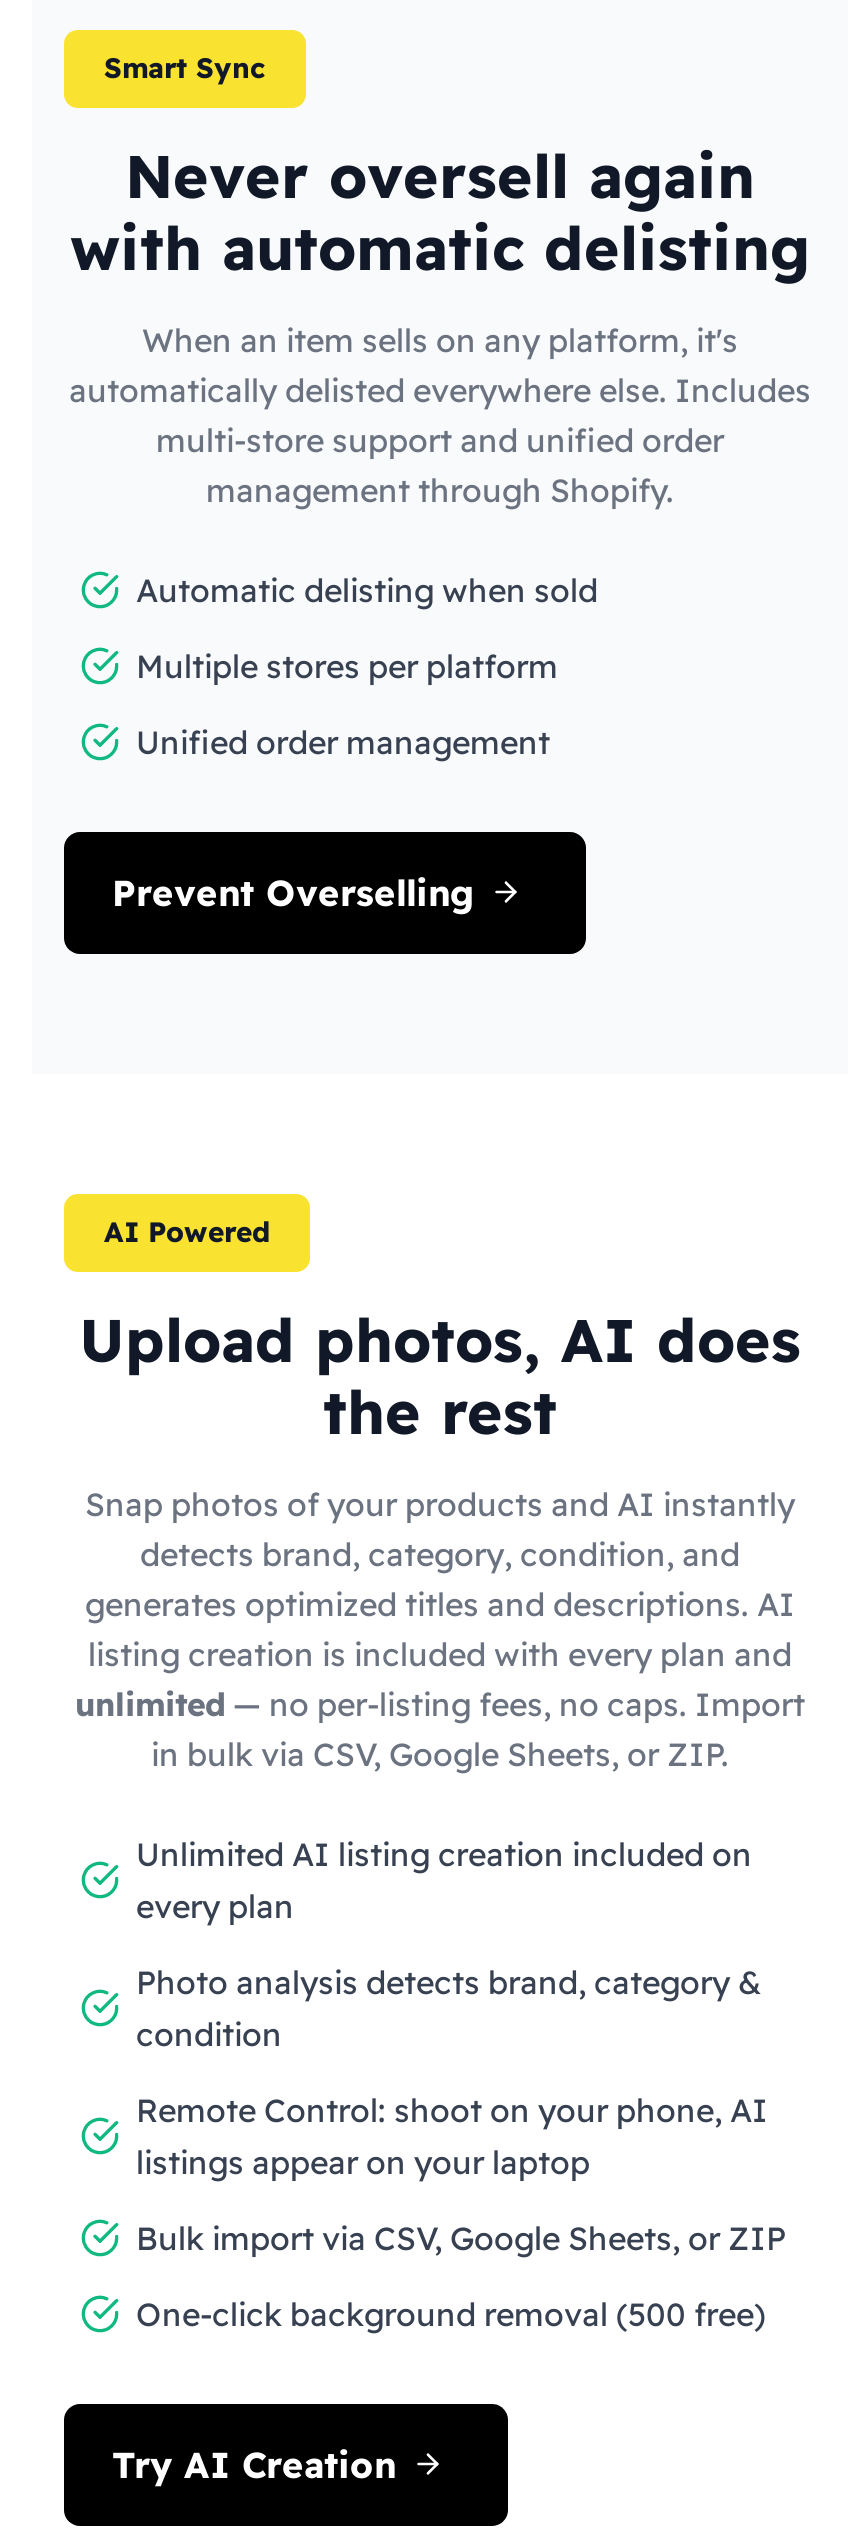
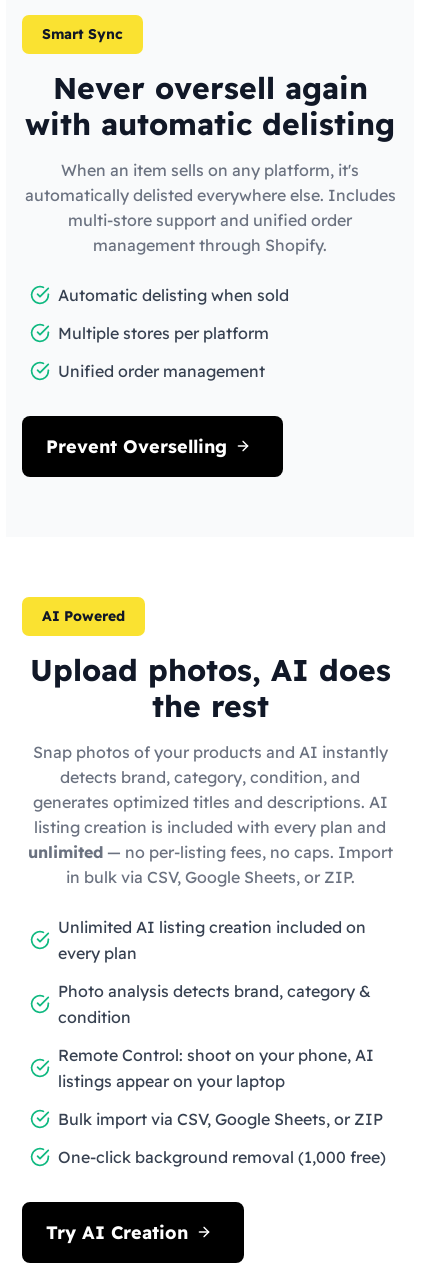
- One-click background removal (500 free)
+ One-click background removal (1,000 free)
